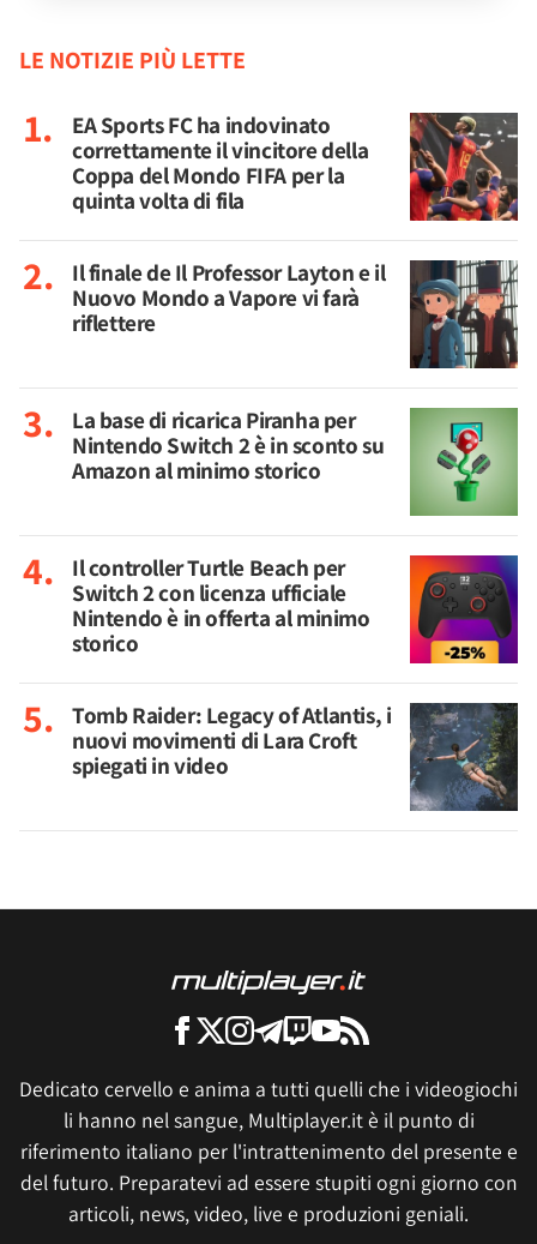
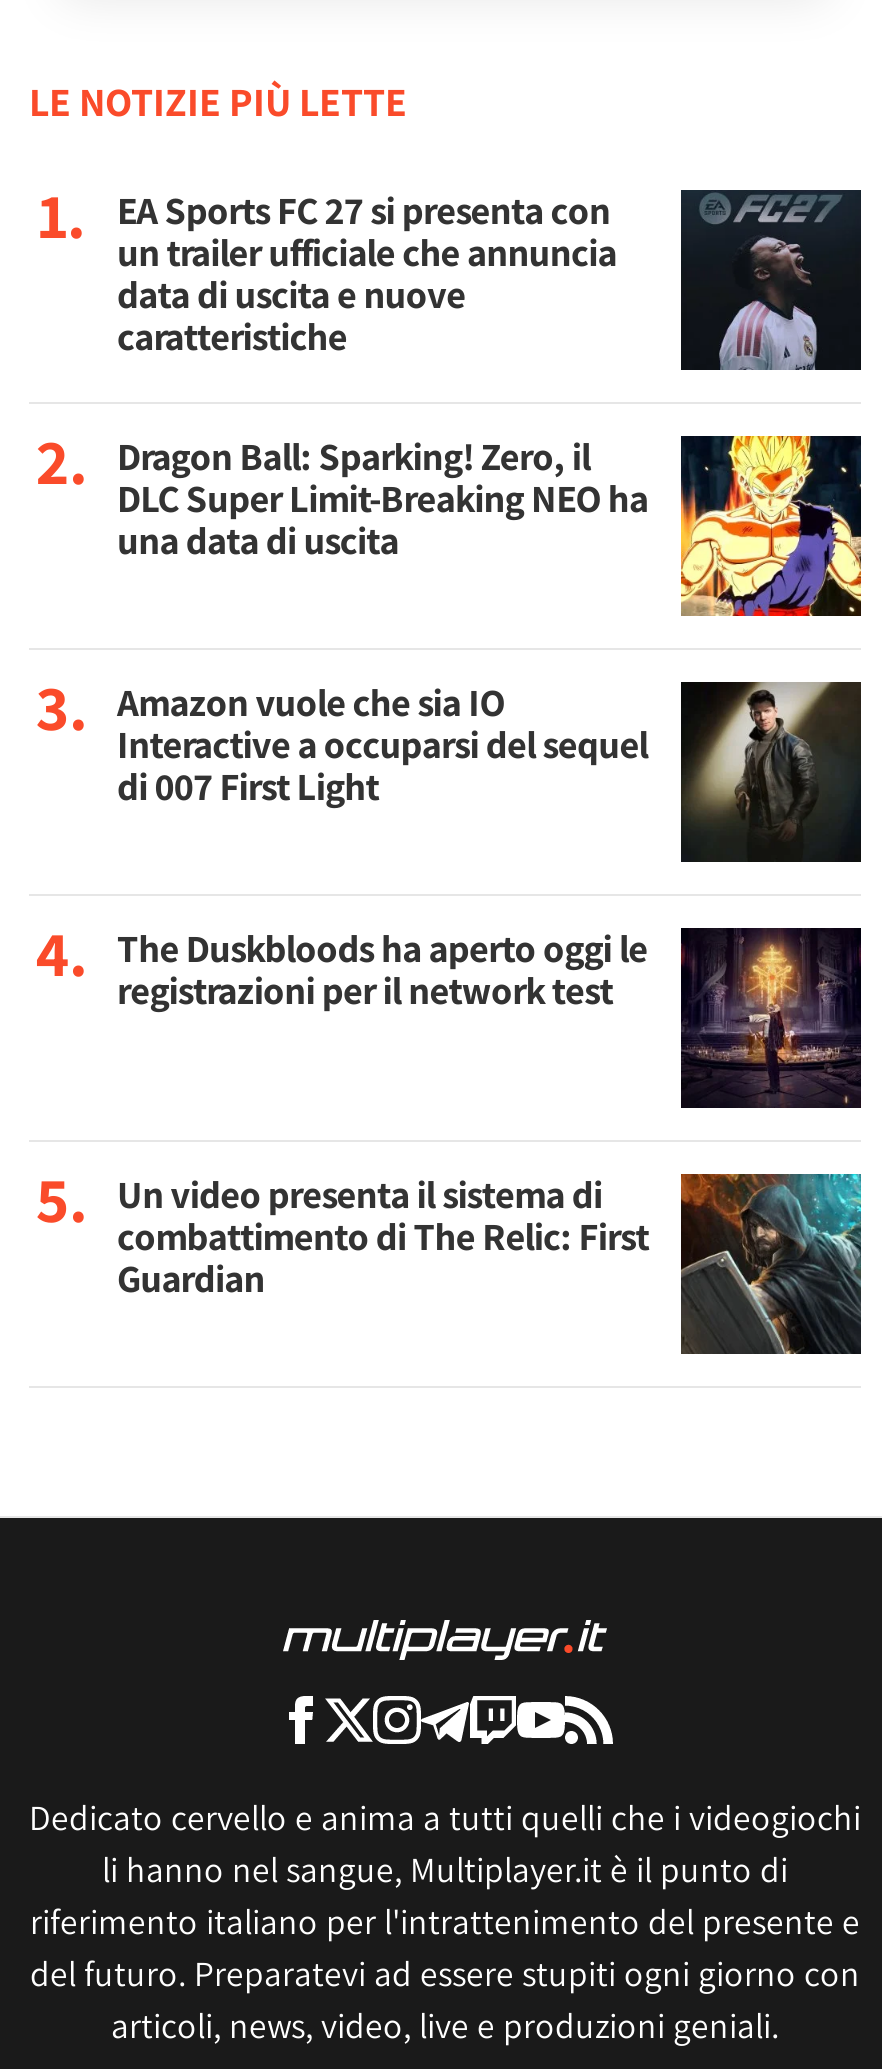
- [image]
- EA Sports FC ha indovinato
- correttamente il vincitore della
- Coppa del Mondo FIFA per la
- quinta volta di fila
+ [image]
+ EA Sports FC 27 si presenta con
+ un trailer ufficiale che annuncia
+ data di uscita e nuove
+ caratteristiche

- [image]
- Il finale de Il Professor Layton e il
- Nuovo Mondo a Vapore vi farà
- riflettere
+ [image]
+ Dragon Ball: Sparking! Zero, il
+ DLC Super Limit-Breaking NEO ha
+ una data di uscita

- [image]
- La base di ricarica Piranha per
- Nintendo Switch 2 è in sconto su
- Amazon al minimo storico
+ [image]
+ Amazon vuole che sia IO
+ Interactive a occuparsi del sequel
+ di 007 First Light

- [image]
- Il controller Turtle Beach per
- Switch 2 con licenza ufficiale
- Nintendo è in offerta al minimo
- storico
+ [image]
+ The Duskbloods ha aperto oggi le
+ registrazioni per il network test

- [image]
- Tomb Raider: Legacy of Atlantis, i
- nuovi movimenti di Lara Croft
- spiegati in video
+ [image]
+ Un video presenta il sistema di
+ combattimento di The Relic: First
+ Guardian
